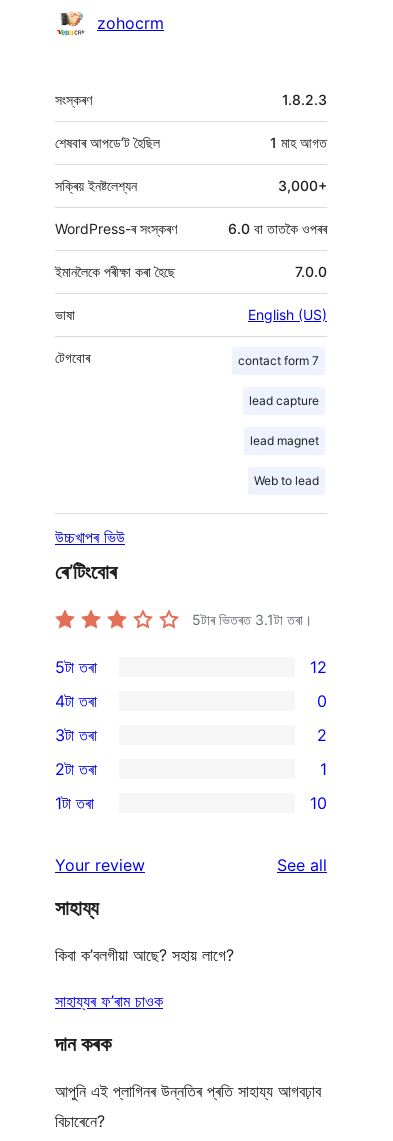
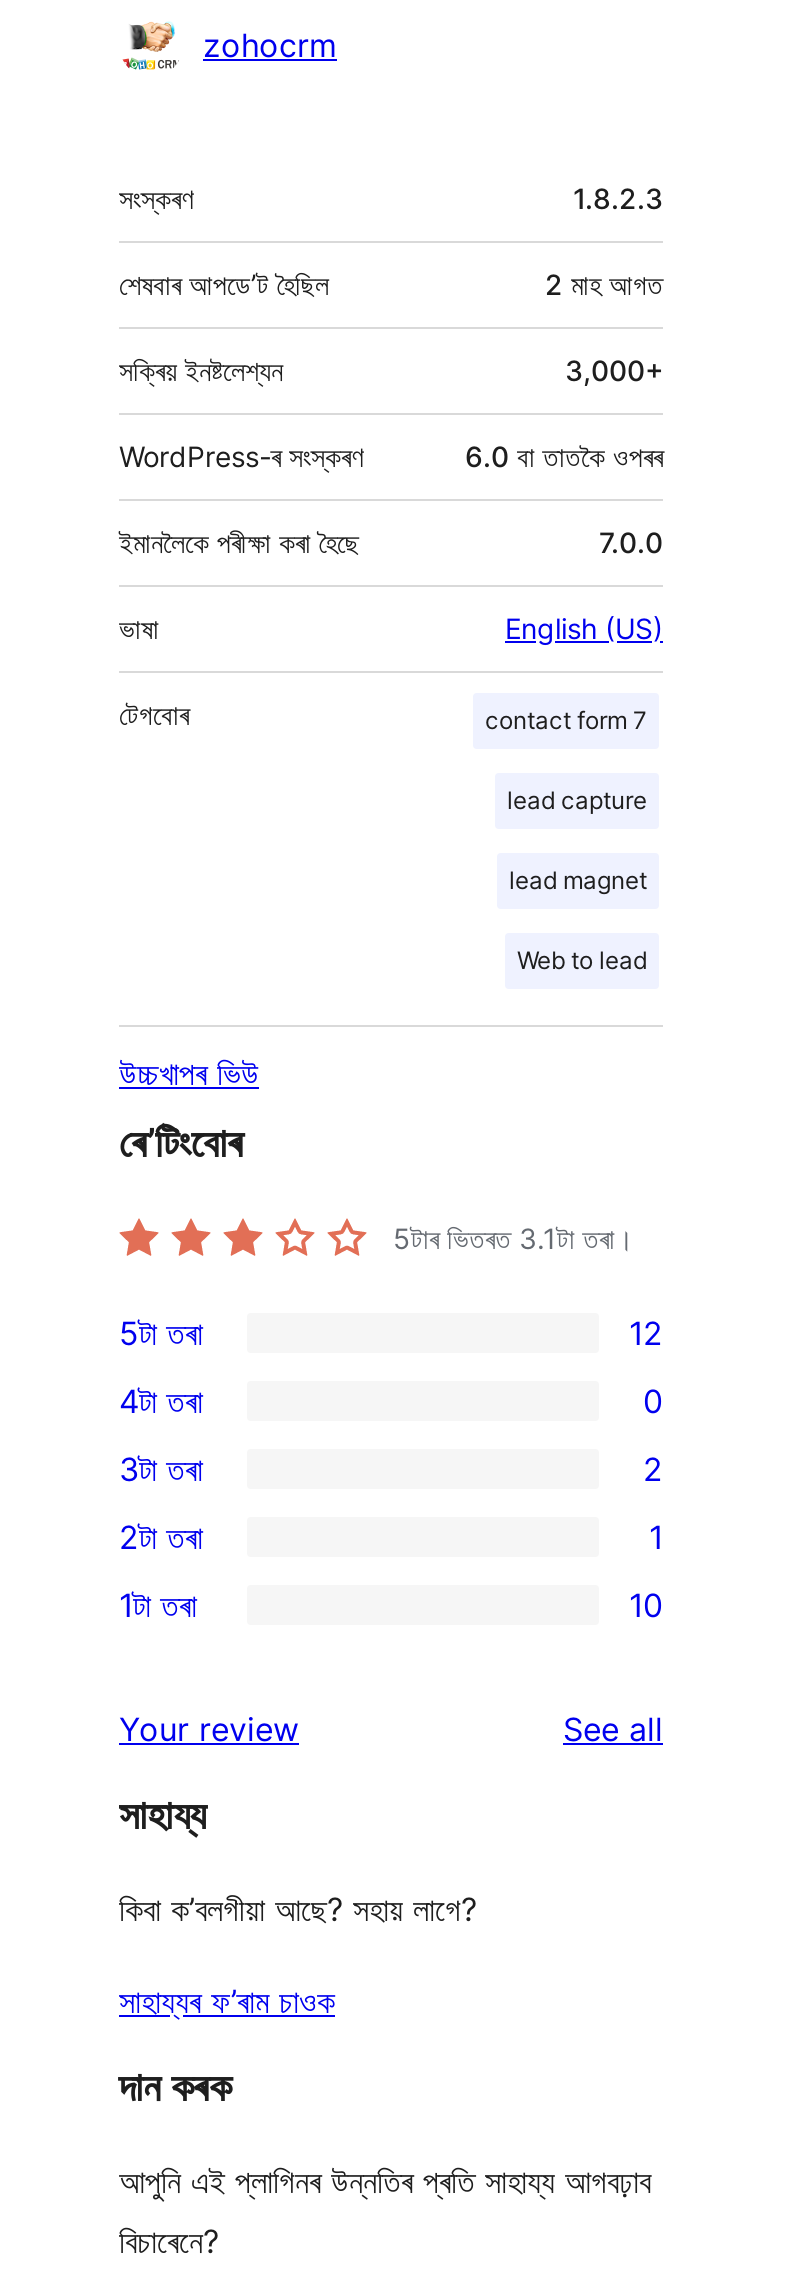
- 1 মাহ আগত
+ 2 মাহ আগত
